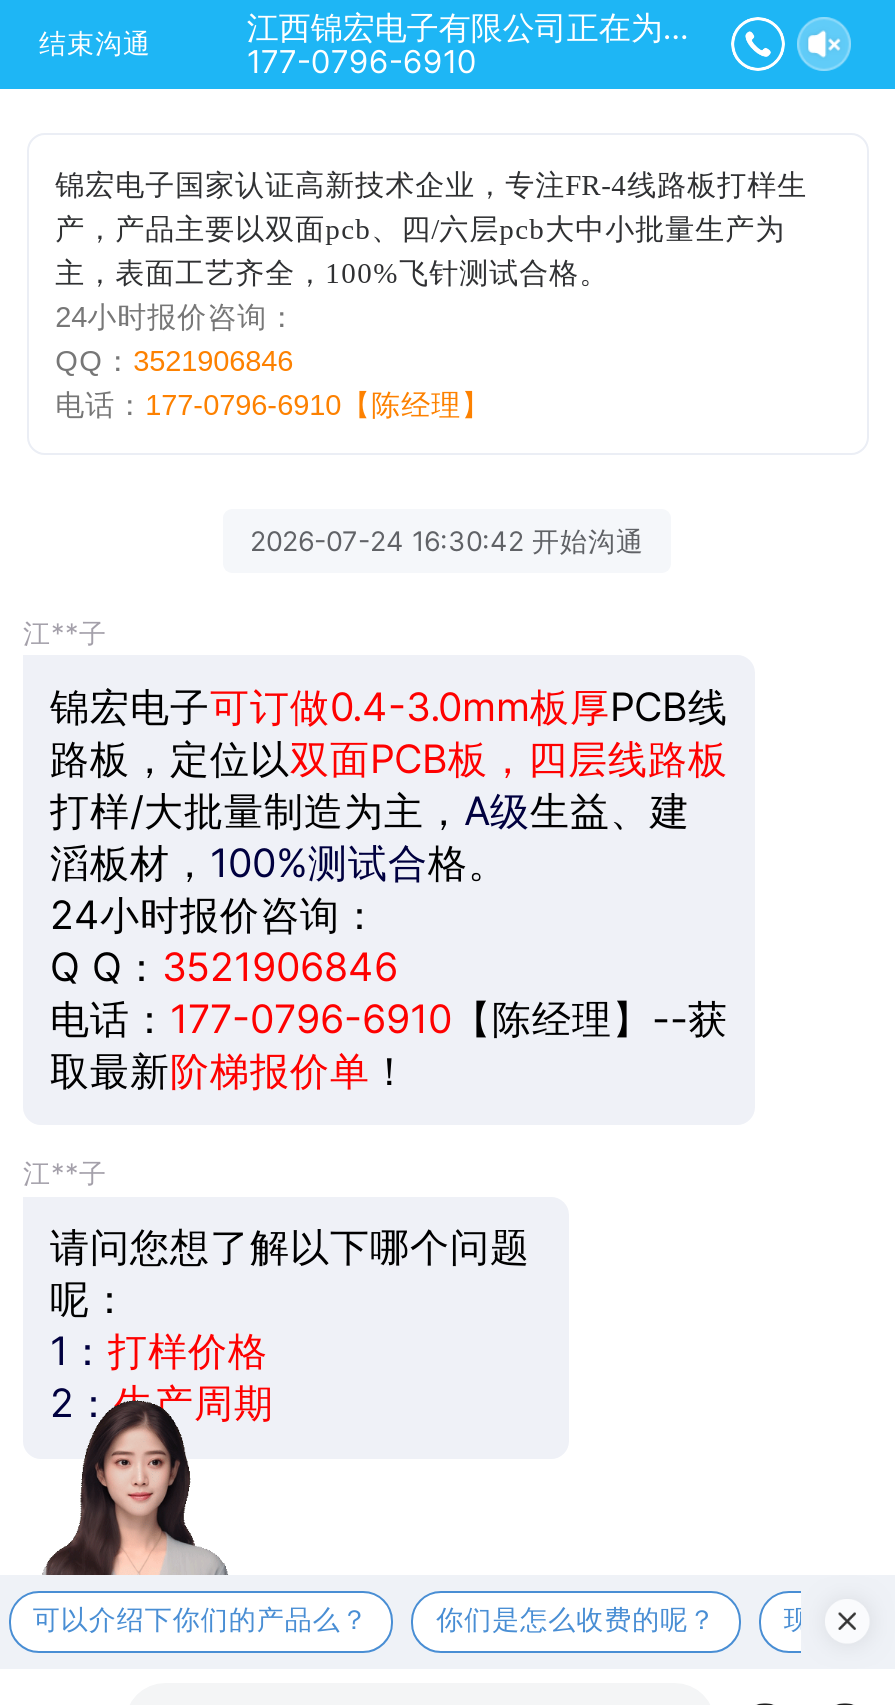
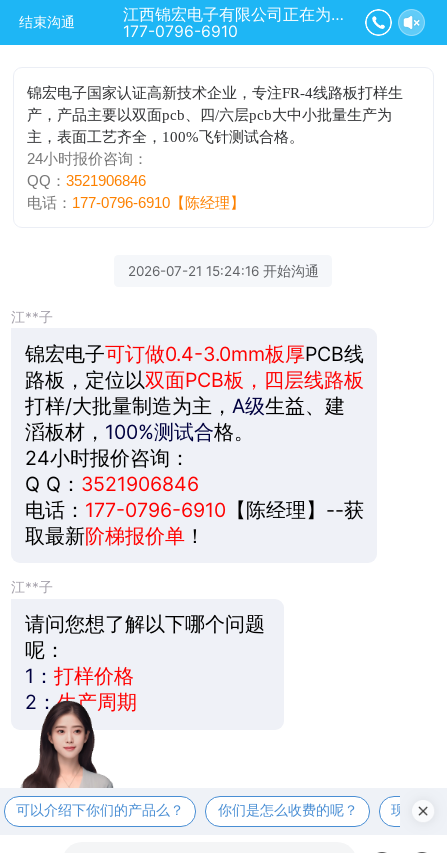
- 2026-07-24 16:30:42 开始沟通
+ 2026-07-21 15:24:16 开始沟通
